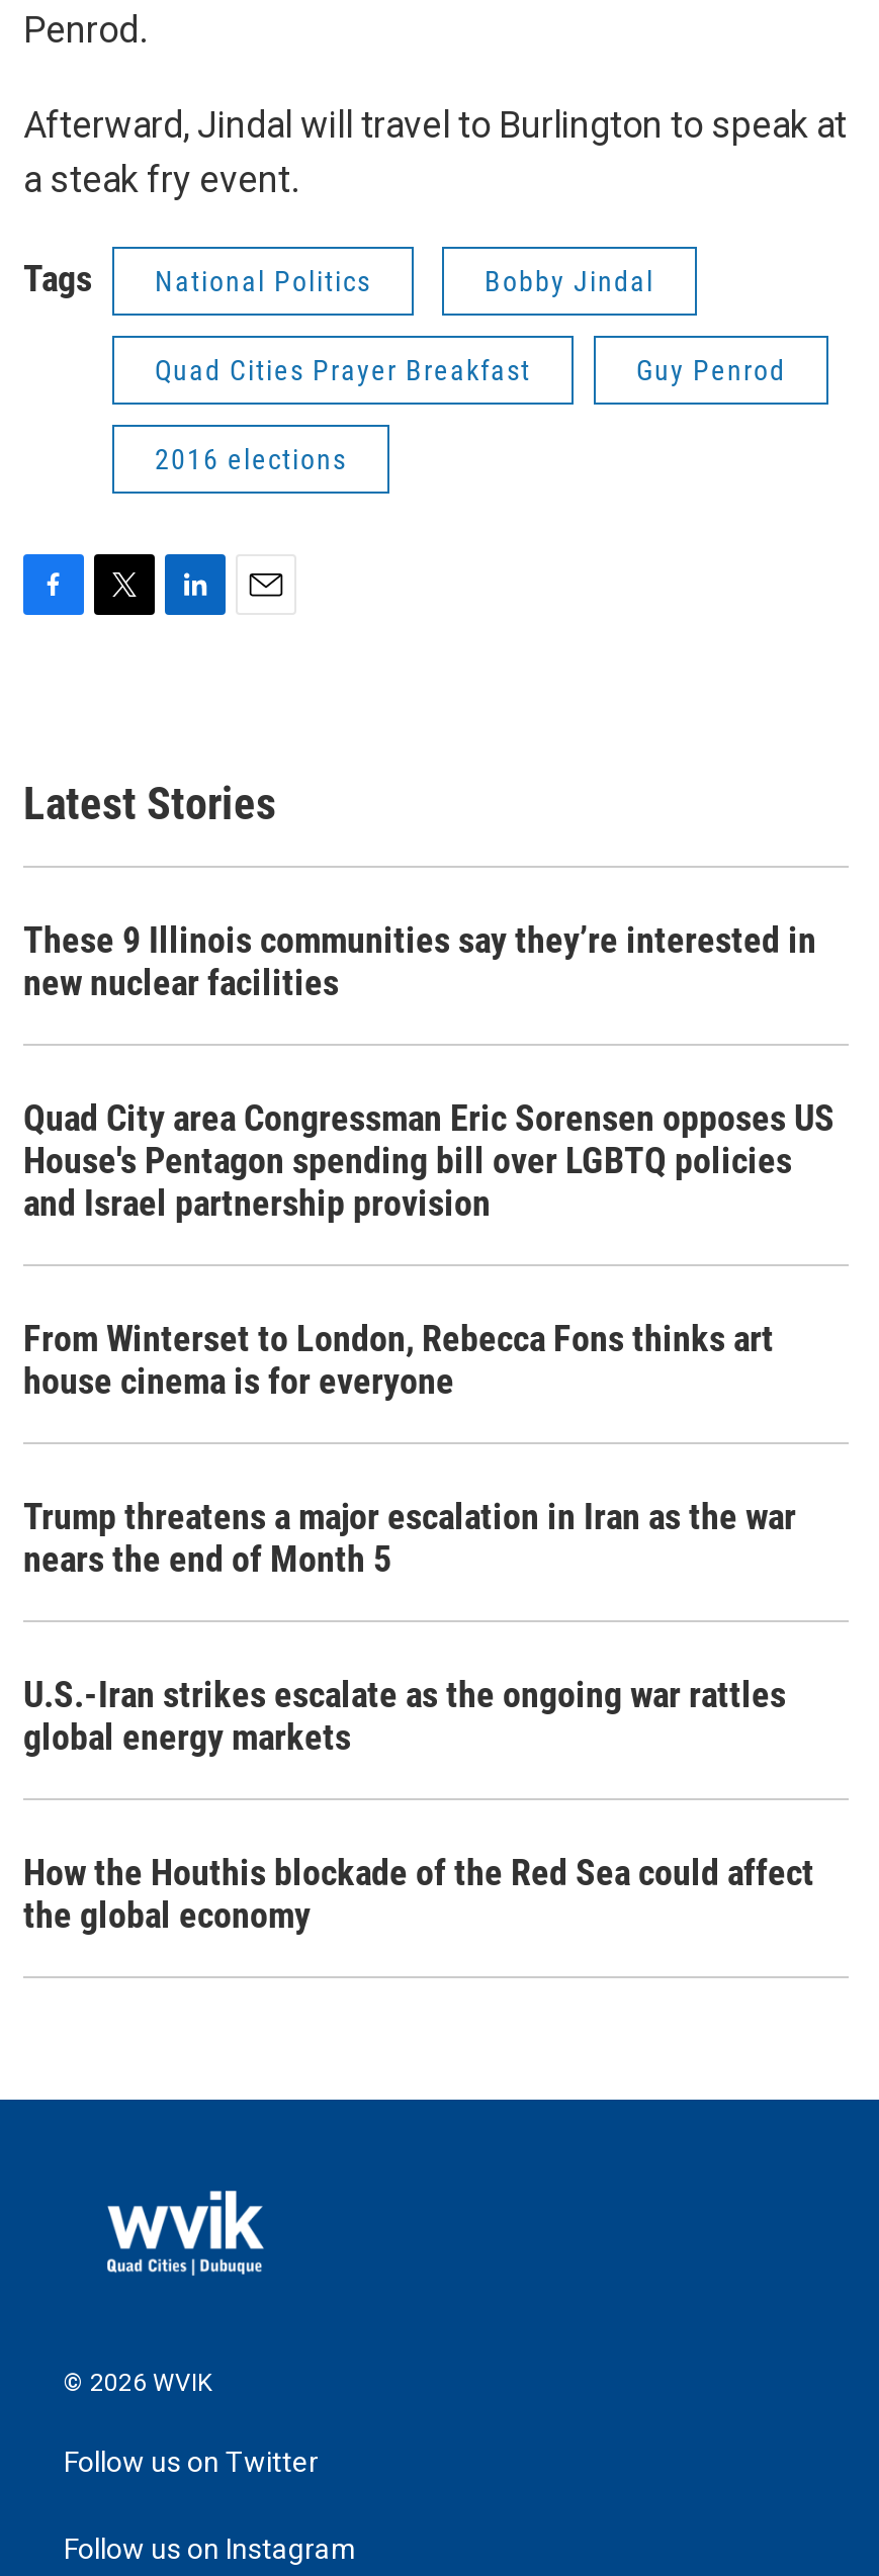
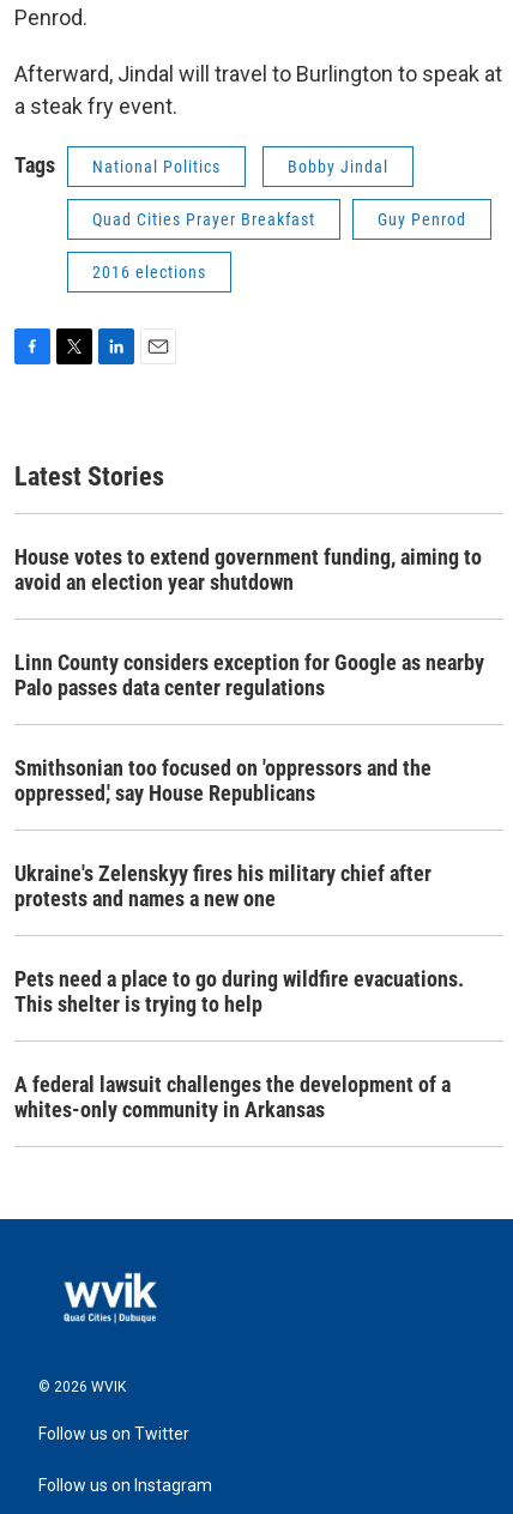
- These 9 Illinois communities say they’re interested in
- new nuclear facilities
+ House votes to extend government funding, aiming to
+ avoid an election year shutdown

- Quad City area Congressman Eric Sorensen opposes US
- House's Pentagon spending bill over LGBTQ policies
- and Israel partnership provision
+ Linn County considers exception for Google as nearby
+ Palo passes data center regulations

- From Winterset to London, Rebecca Fons thinks art
- house cinema is for everyone
+ Smithsonian too focused on 'oppressors and the
+ oppressed,' say House Republicans

- Trump threatens a major escalation in Iran as the war
- nears the end of Month 5
+ Ukraine's Zelenskyy fires his military chief after
+ protests and names a new one

- U.S.-Iran strikes escalate as the ongoing war rattles
- global energy markets
+ Pets need a place to go during wildfire evacuations.
+ This shelter is trying to help

- How the Houthis blockade of the Red Sea could affect
- the global economy
+ A federal lawsuit challenges the development of a
+ whites-only community in Arkansas
